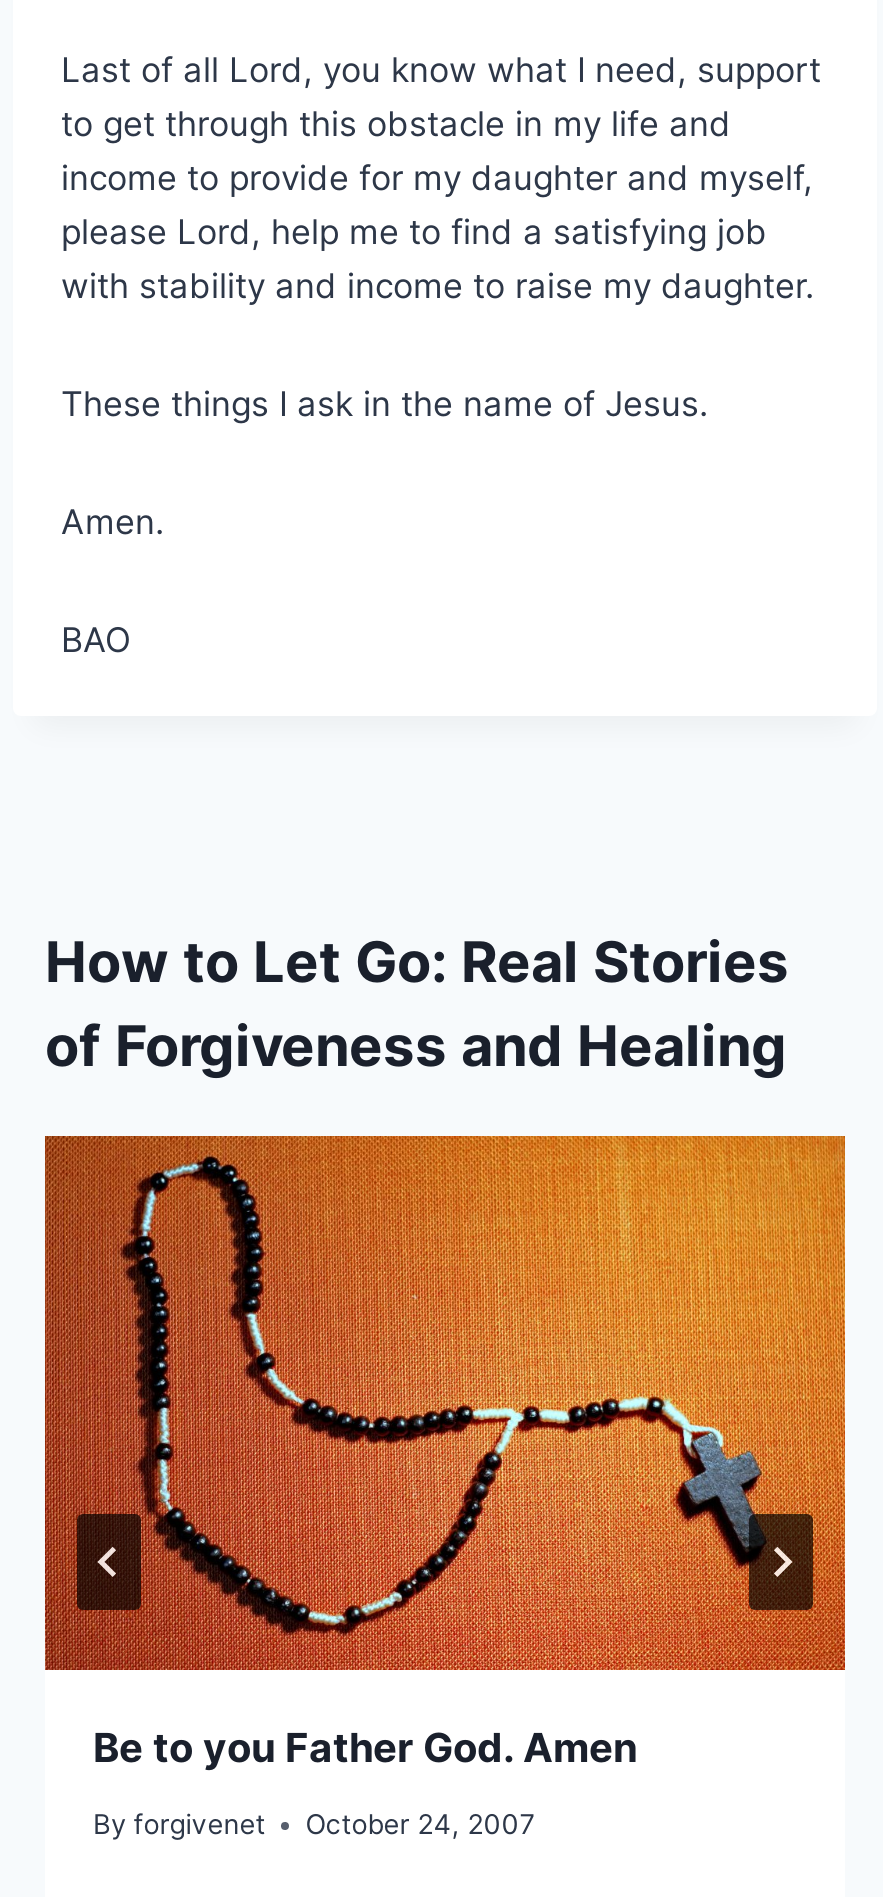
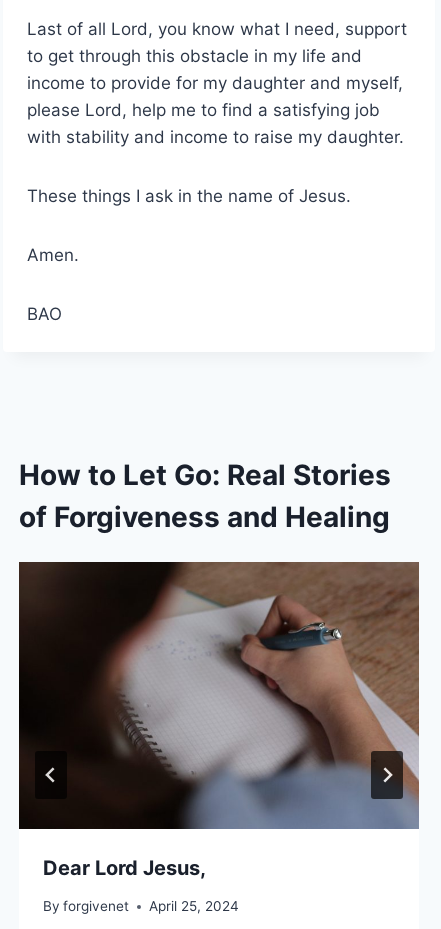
- [image]
- Be to you Father God. Amen
+ [image]
+ Dear Lord Jesus,

- By forgivenet October 24, 2007
+ By forgivenet April 25, 2024
